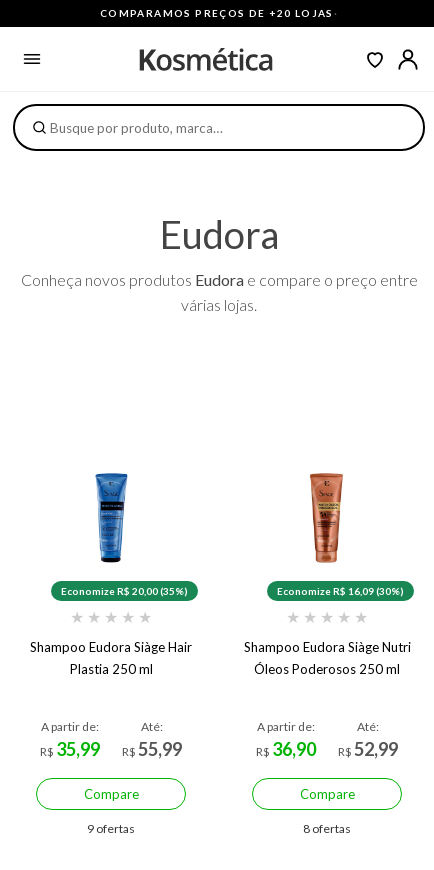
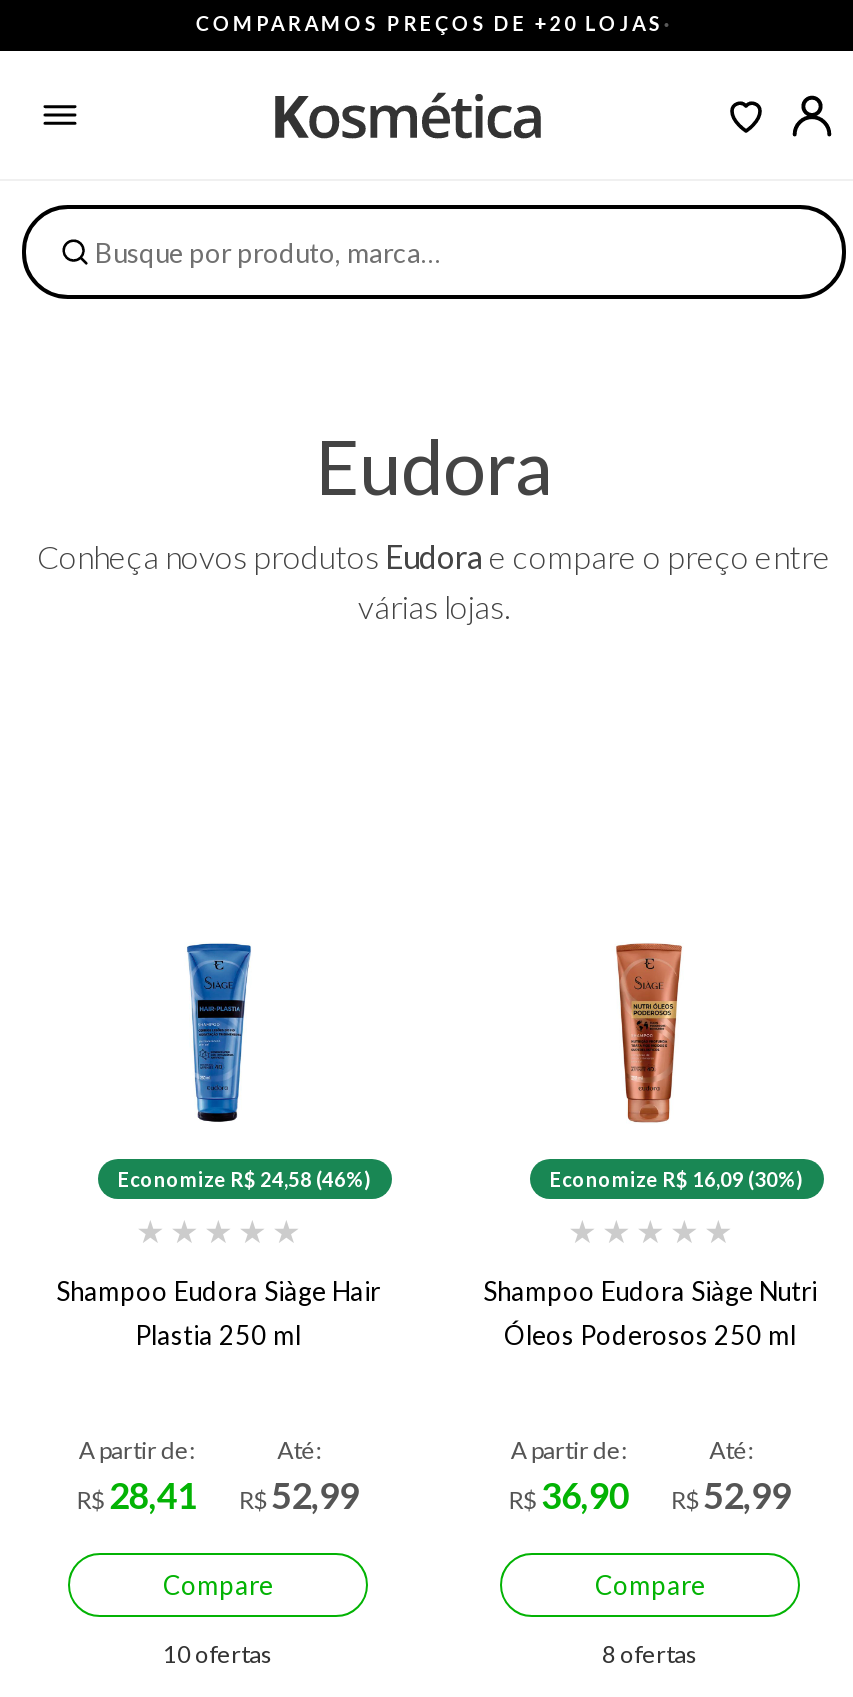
- Economize R$ 20,00 (35%)
+ Economize R$ 24,58 (46%)

- R$35,99
+ R$28,41

- R$55,99
+ R$52,99

- 9 ofertas
+ 10 ofertas
